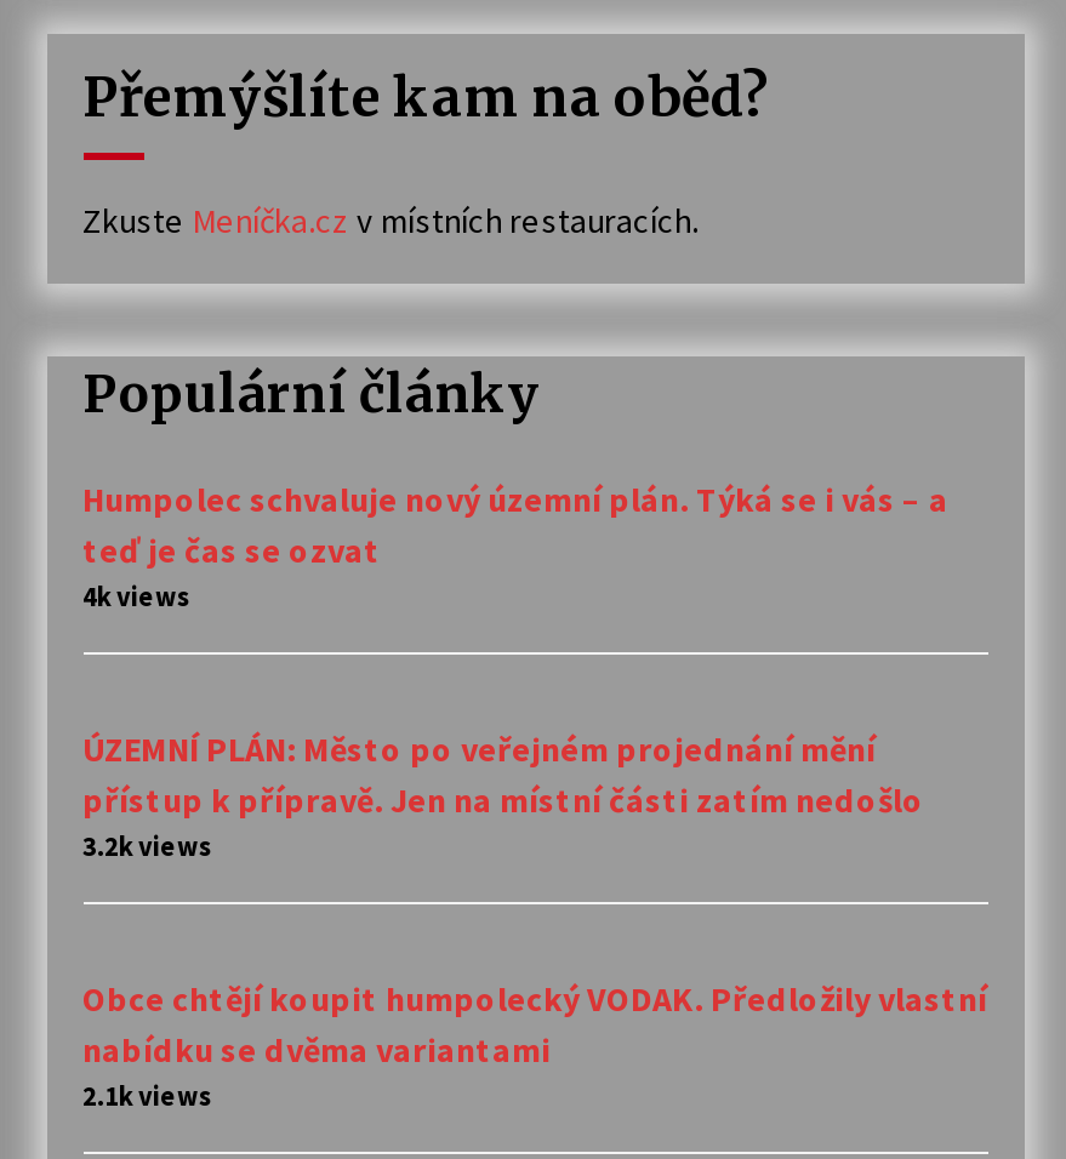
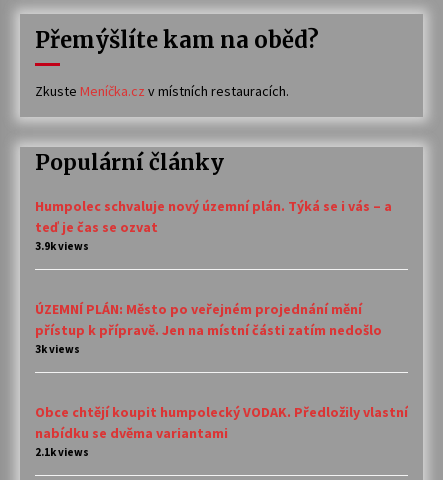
- 4k views
+ 3.9k views

- 3.2k views
+ 3k views
